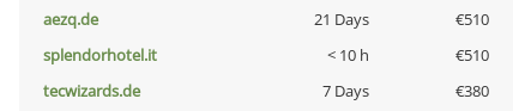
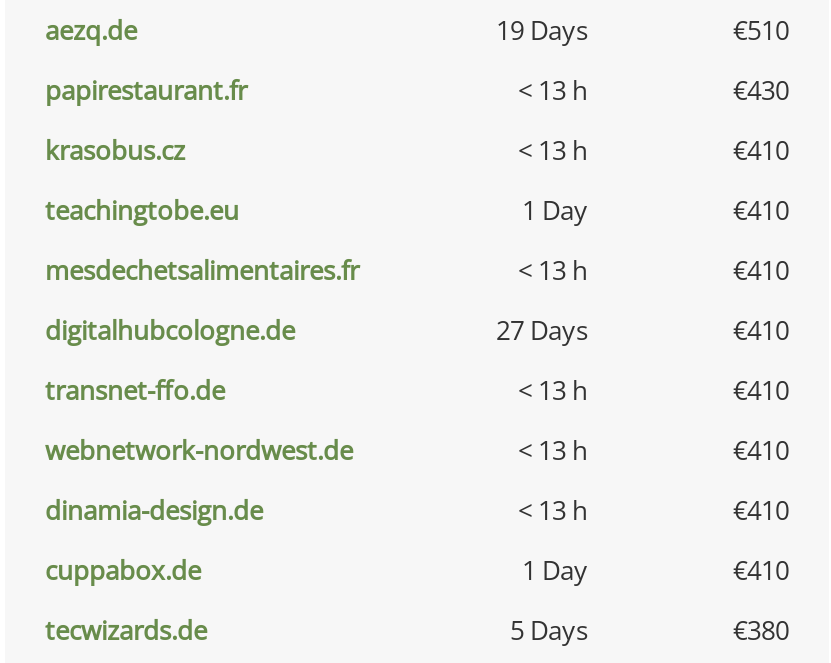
- 21 Days
+ 19 Days

- splendorhotel.it
- < 10 h
- €510
+ papirestaurant.fr
+ < 13 h
+ €430
+ krasobus.cz
+ < 13 h
+ €410
+ teachingtobe.eu
+ 1 Day
+ €410
+ mesdechetsalimentaires.fr
+ < 13 h
+ €410
+ digitalhubcologne.de
+ 27 Days
+ €410
+ transnet-ffo.de
+ < 13 h
+ €410
+ webnetwork-nordwest.de
+ < 13 h
+ €410
+ dinamia-design.de
+ < 13 h
+ €410
+ cuppabox.de
+ 1 Day
+ €410

- 7 Days
+ 5 Days
